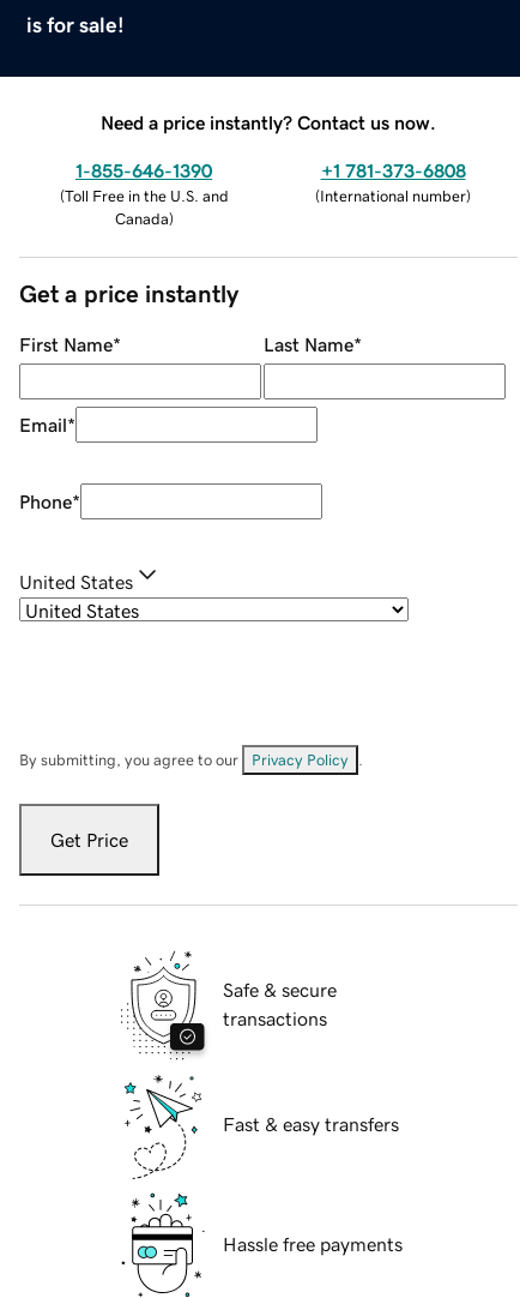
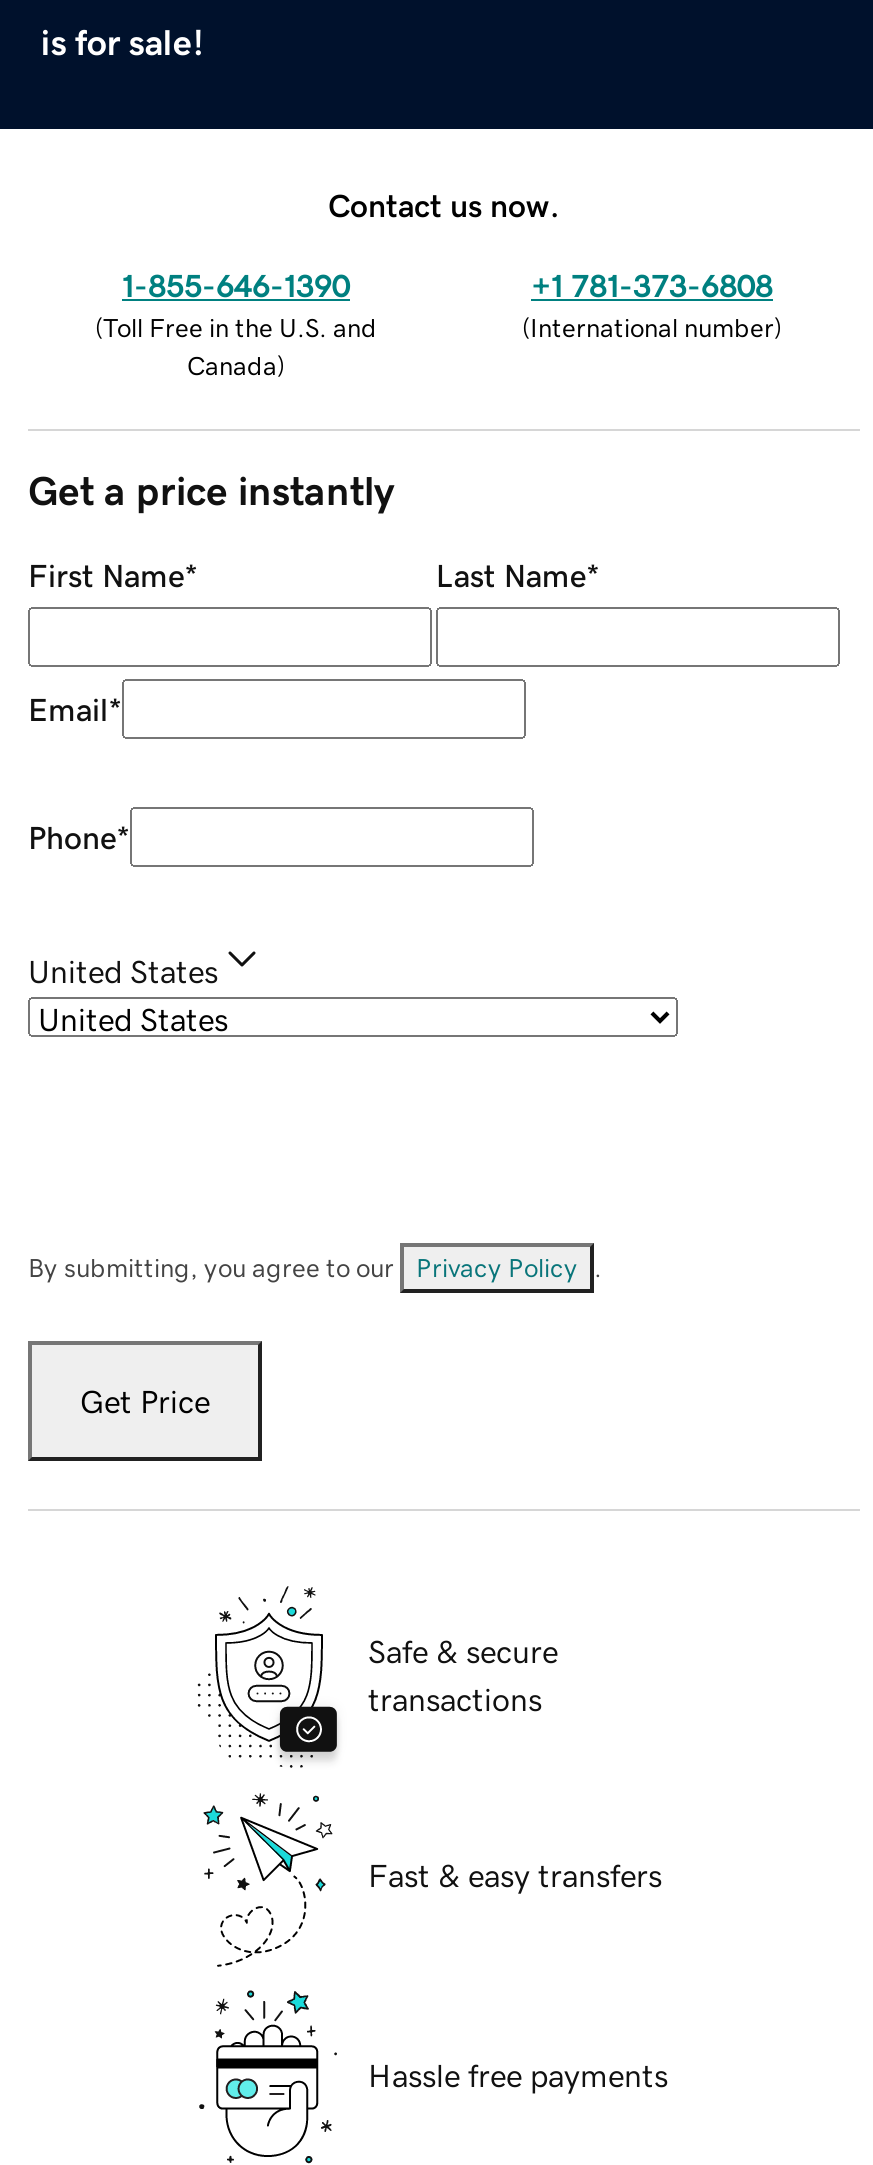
- Need a price instantly? Contact us now.
+ Contact us now.
